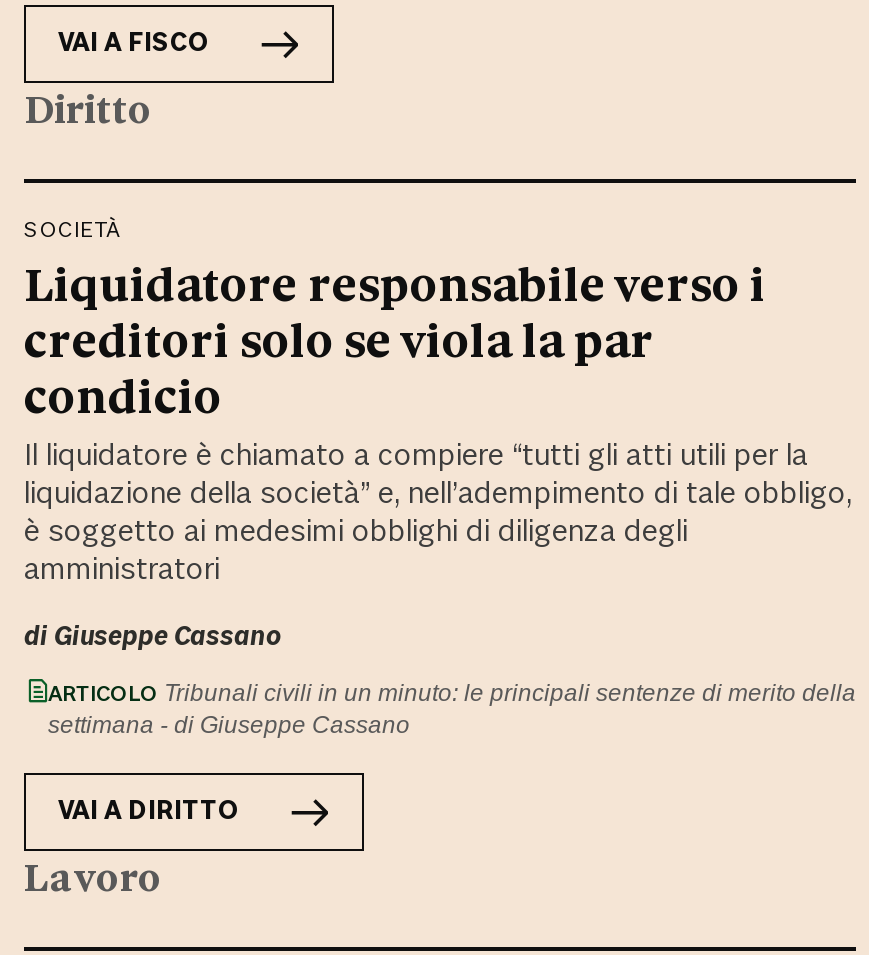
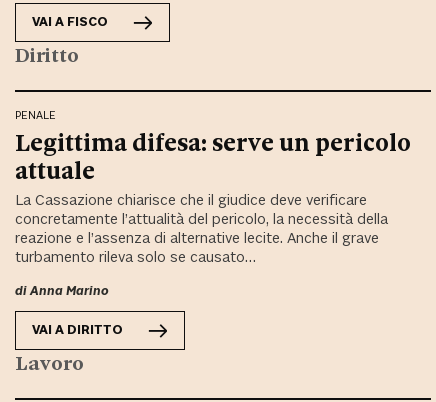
- SOCIETÀ
- Liquidatore responsabile verso i
- creditori solo se viola la par
- condicio
- Il liquidatore è chiamato a compiere “tutti gli atti utili per la
- liquidazione della società” e, nell’adempimento di tale obbligo,
- è soggetto ai medesimi obblighi di diligenza degli
- amministratori
- di Giuseppe Cassano
- ARTICOLO Tribunali civili in un minuto: le principali sentenze di merito della
- settimana - di Giuseppe Cassano
+ PENALE
+ Legittima difesa: serve un pericolo
+ attuale
+ La Cassazione chiarisce che il giudice deve verificare
+ concretamente l’attualità del pericolo, la necessità della
+ reazione e l’assenza di alternative lecite. Anche il grave
+ turbamento rileva solo se causato…
+ di Anna Marino
